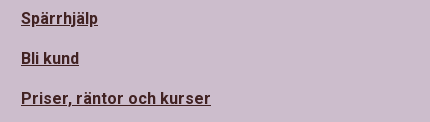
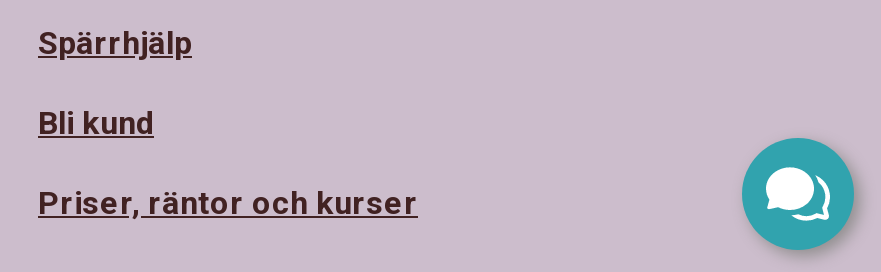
+ [image]
